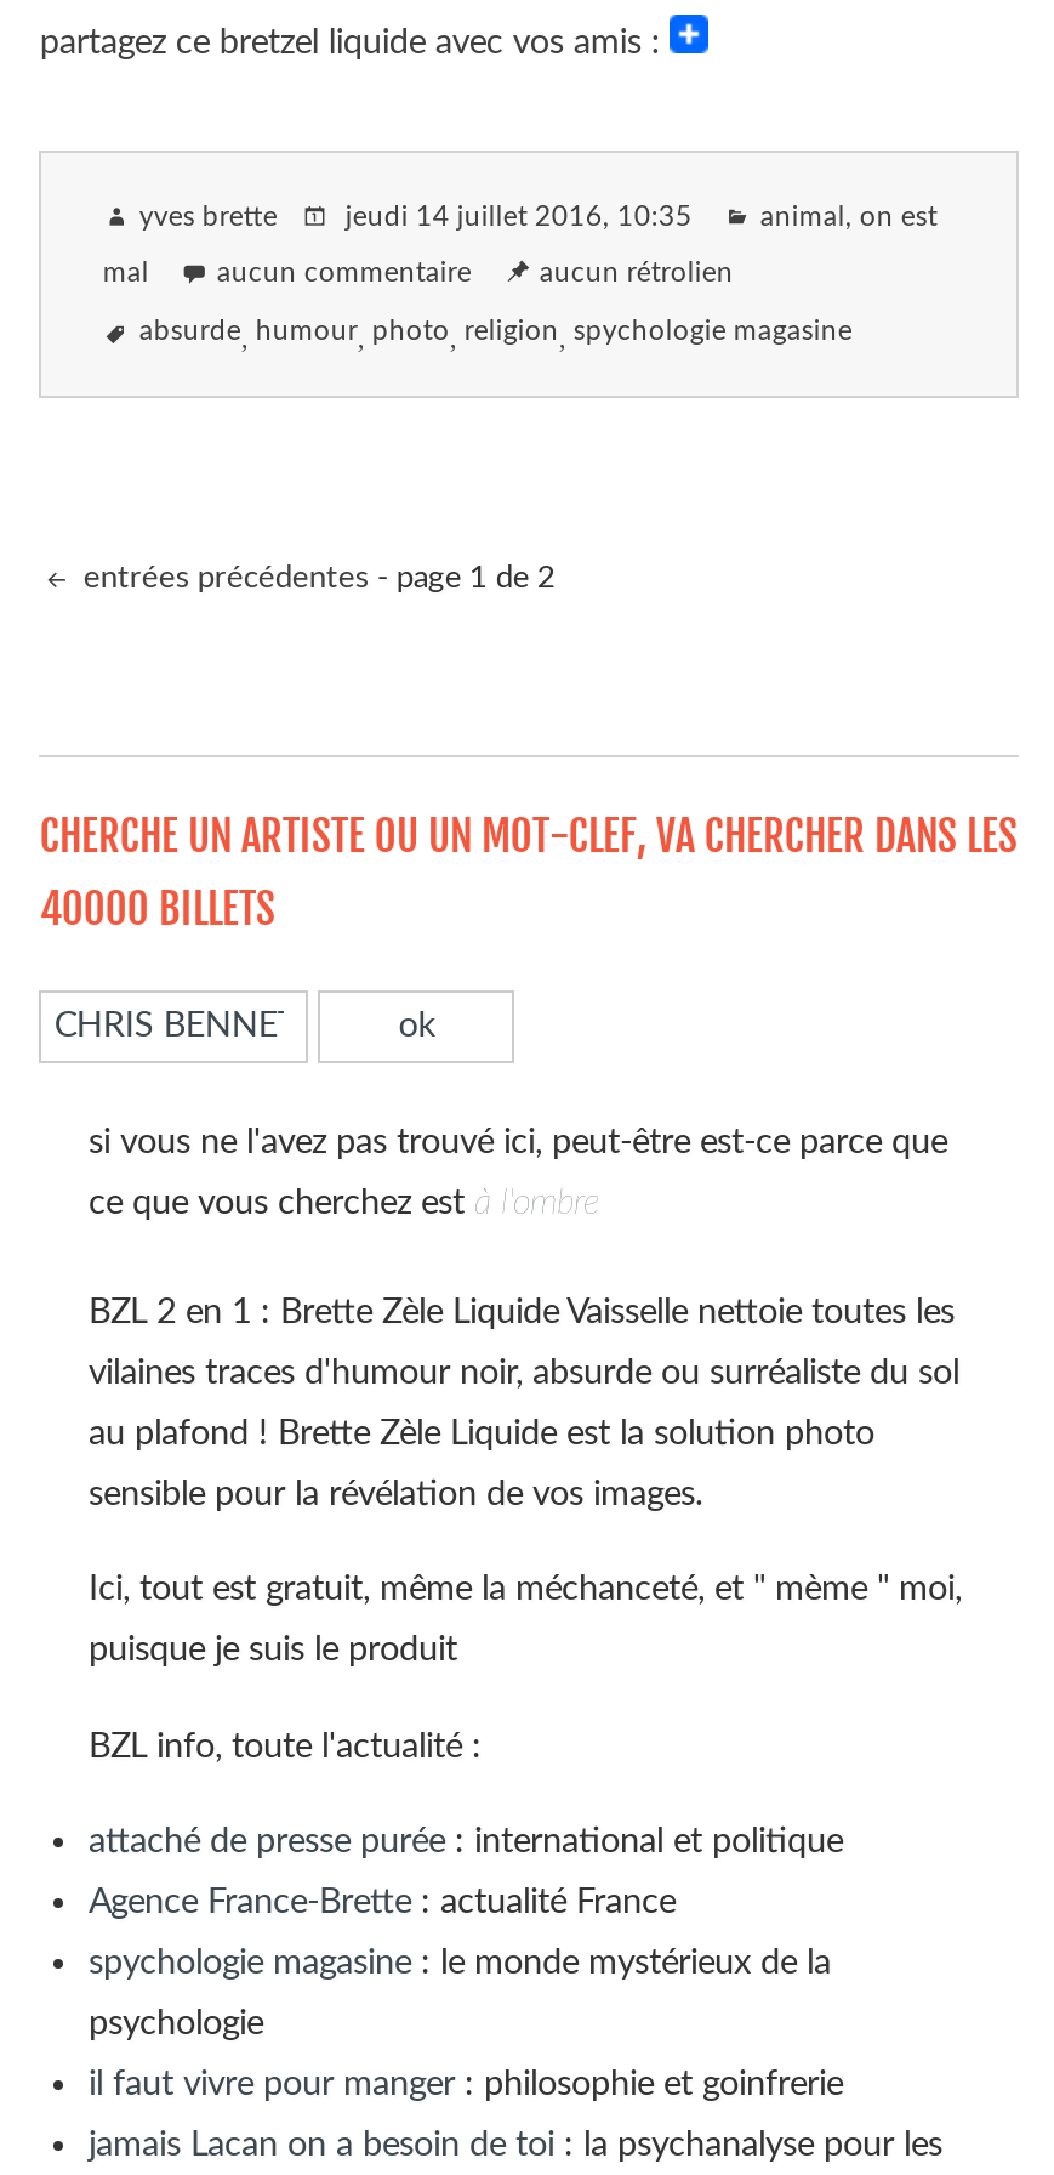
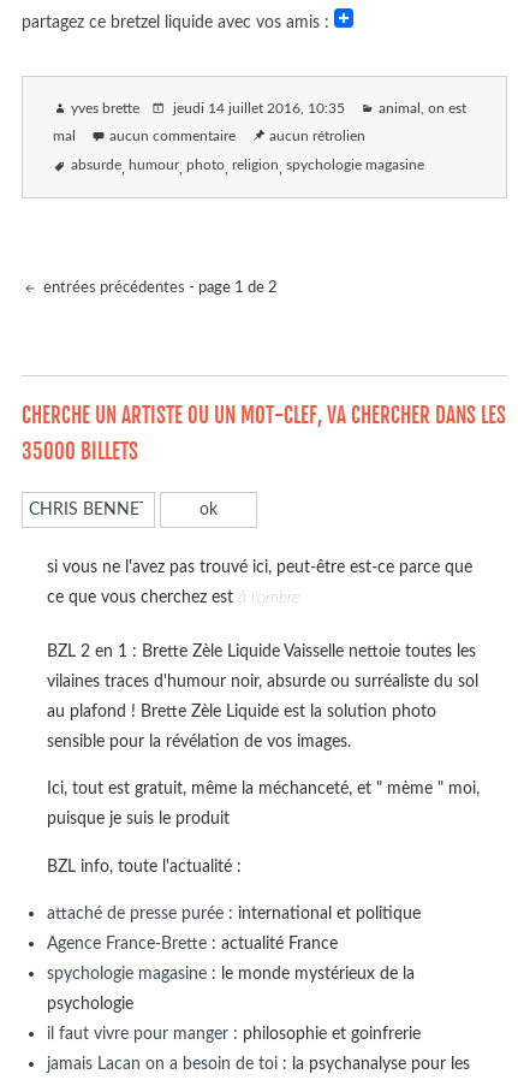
- 40000 BILLETS
+ 35000 BILLETS
